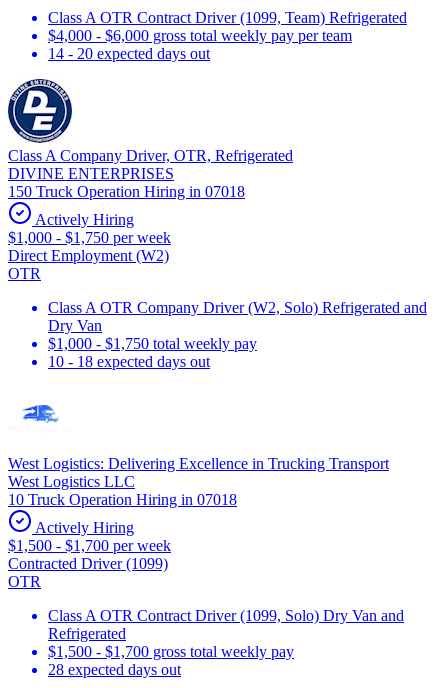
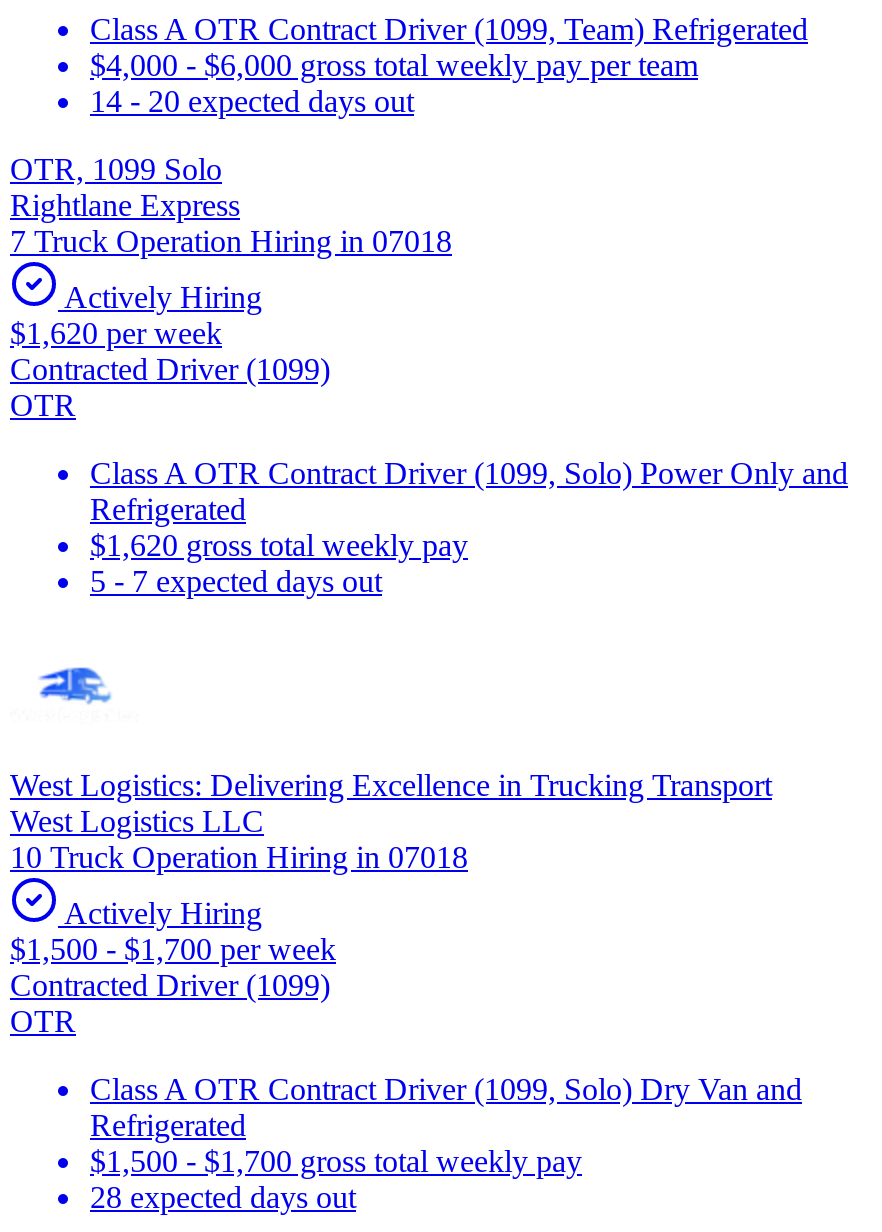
- Class A Company Driver, OTR, Refrigerated
- DIVINE ENTERPRISES
- 150 Truck Operation Hiring in 07018
+ OTR, 1099 Solo
+ Rightlane Express
+ 7 Truck Operation Hiring in 07018

- $1,000 - $1,750 per week
- Direct Employment (W2)
+ $1,620 per week
+ Contracted Driver (1099)

- Class A OTR Company Driver (W2, Solo) Refrigerated and
- Dry Van
- $1,000 - $1,750 total weekly pay
- 10 - 18 expected days out
+ Class A OTR Contract Driver (1099, Solo) Power Only and
+ Refrigerated
+ $1,620 gross total weekly pay
+ 5 - 7 expected days out
